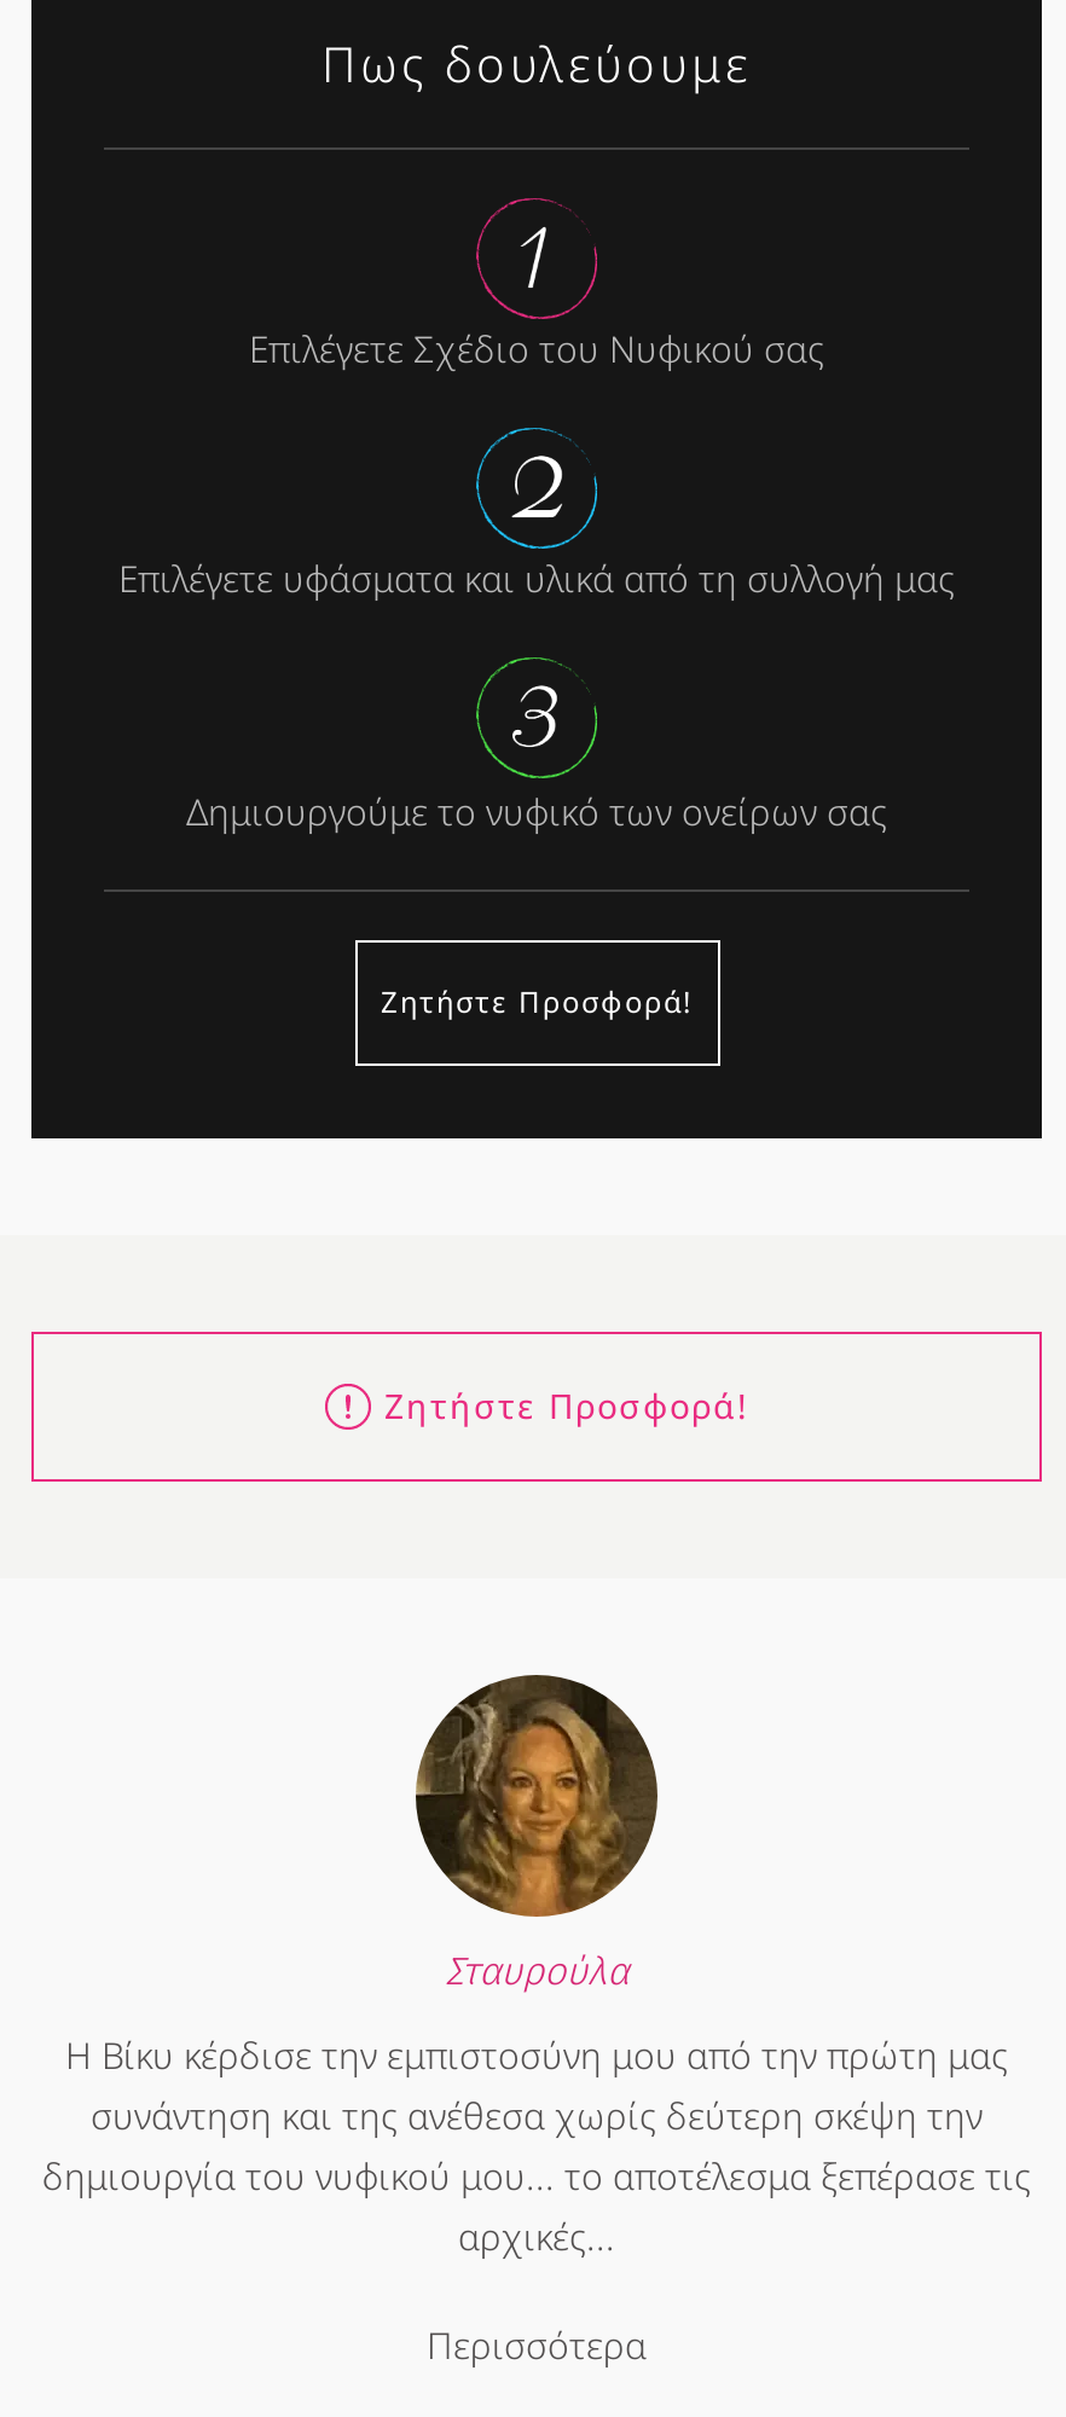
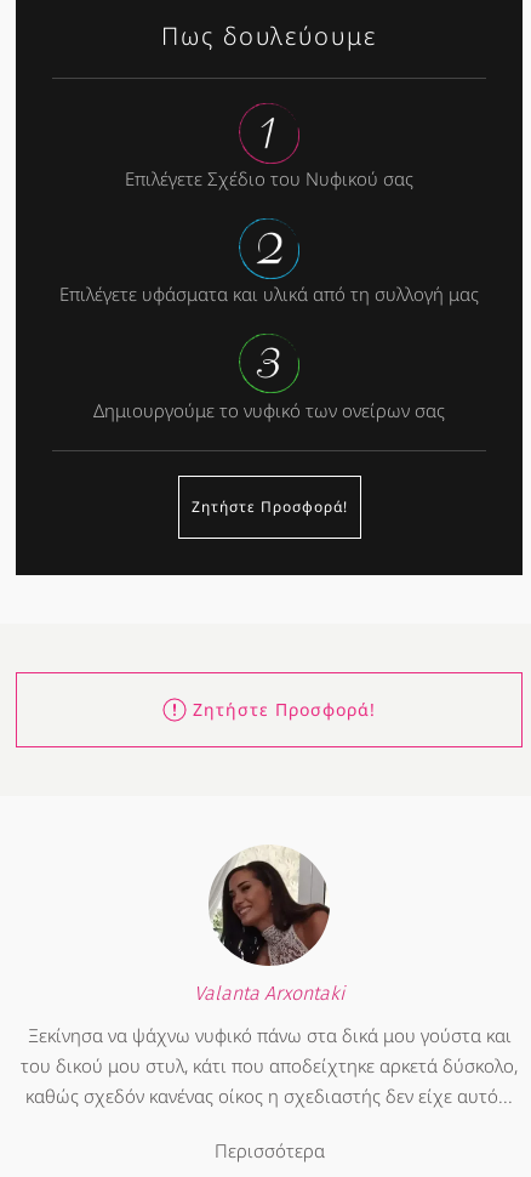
- [image]
- Σταυρούλα
+ [image]
+ Valanta Arxontaki

- Η Βίκυ κέρδισε την εμπιστοσύνη μου από την πρώτη μας
- συνάντηση και της ανέθεσα χωρίς δεύτερη σκέψη την
- δημιουργία του νυφικού μου... το αποτέλεσμα ξεπέρασε τις
- αρχικές...
+ Ξεκίνησα να ψάχνω νυφικό πάνω στα δικά μου γούστα και
+ του δικού μου στυλ, κάτι που αποδείχτηκε αρκετά δύσκολο,
+ καθώς σχεδόν κανένας οίκος η σχεδιαστής δεν είχε αυτό...
